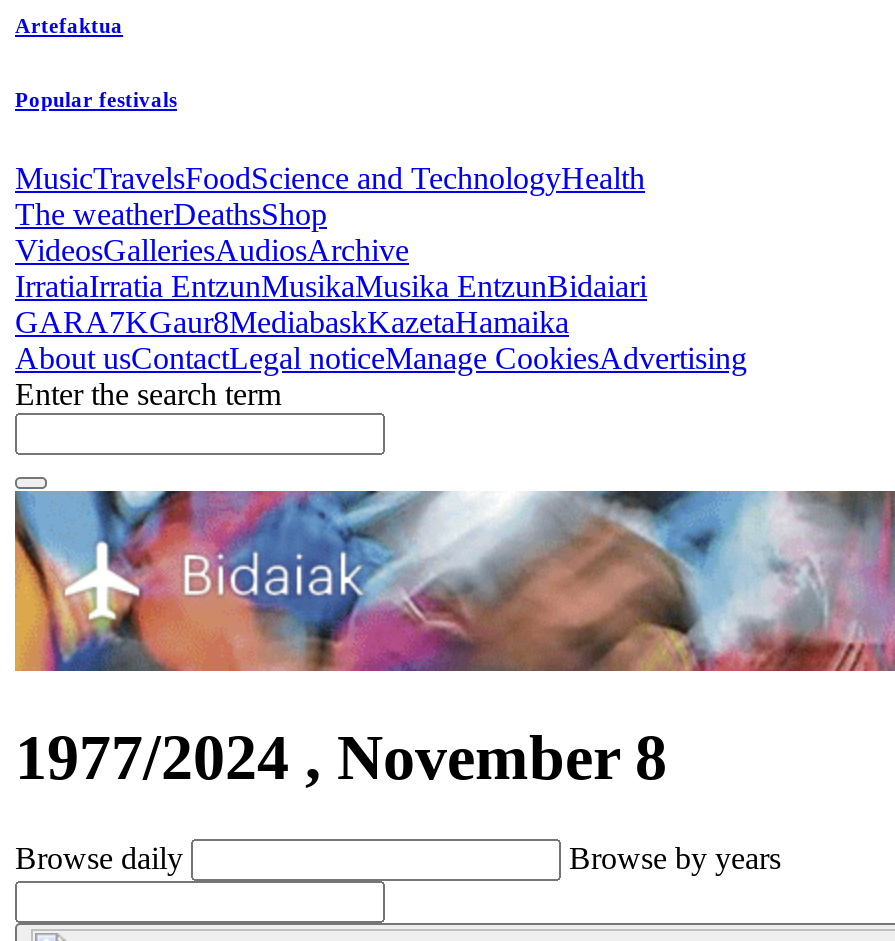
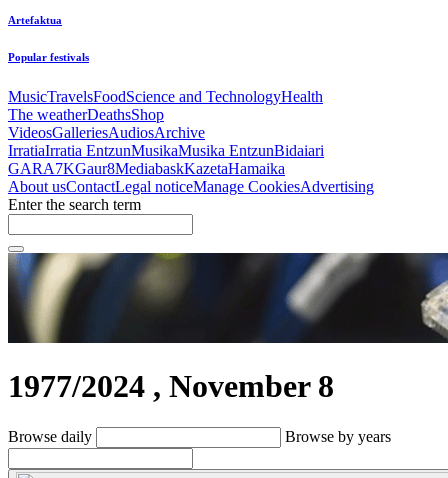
- [image]
+ [image]
